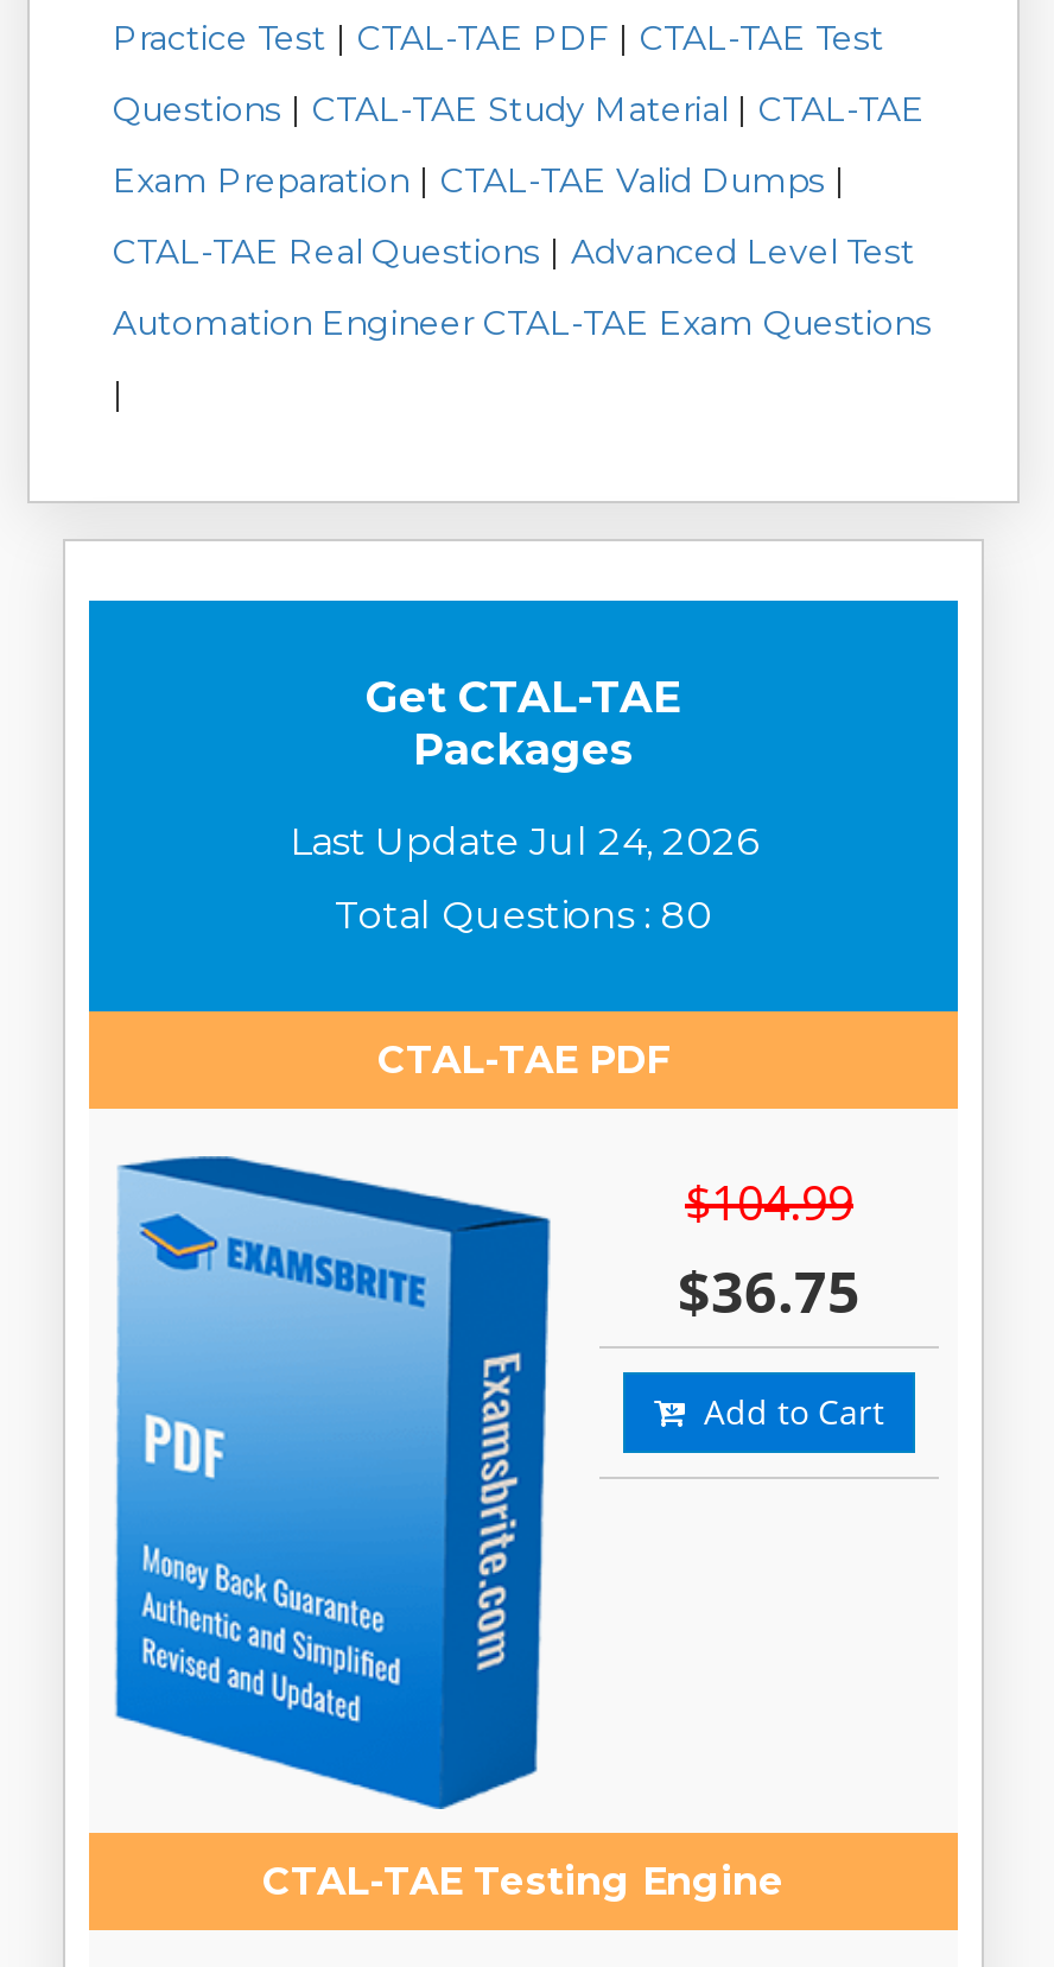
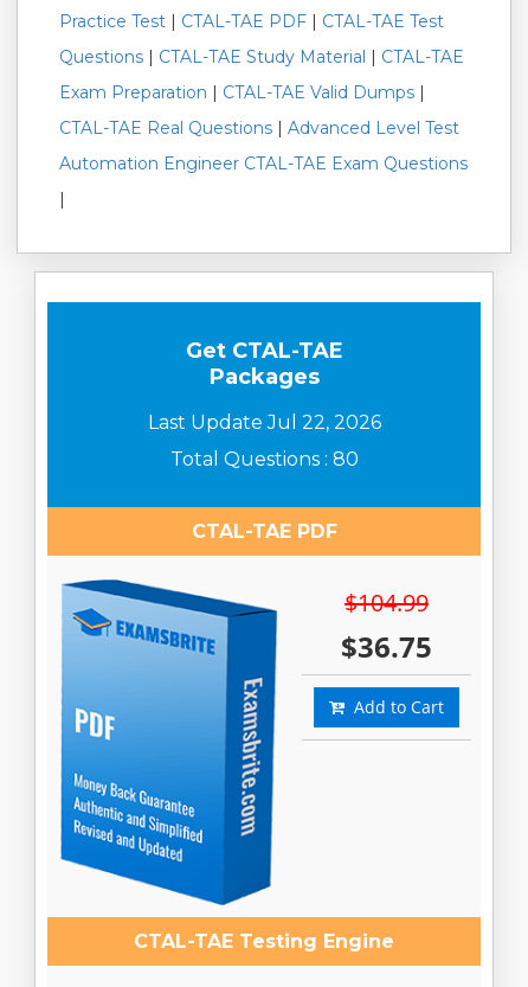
- Last Update Jul 24, 2026
+ Last Update Jul 22, 2026
